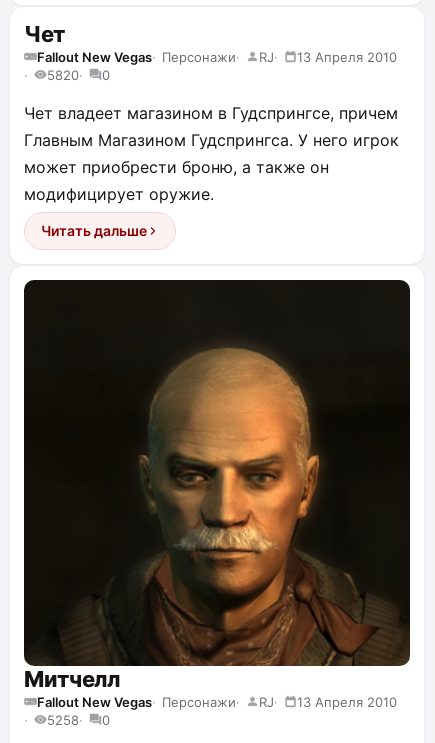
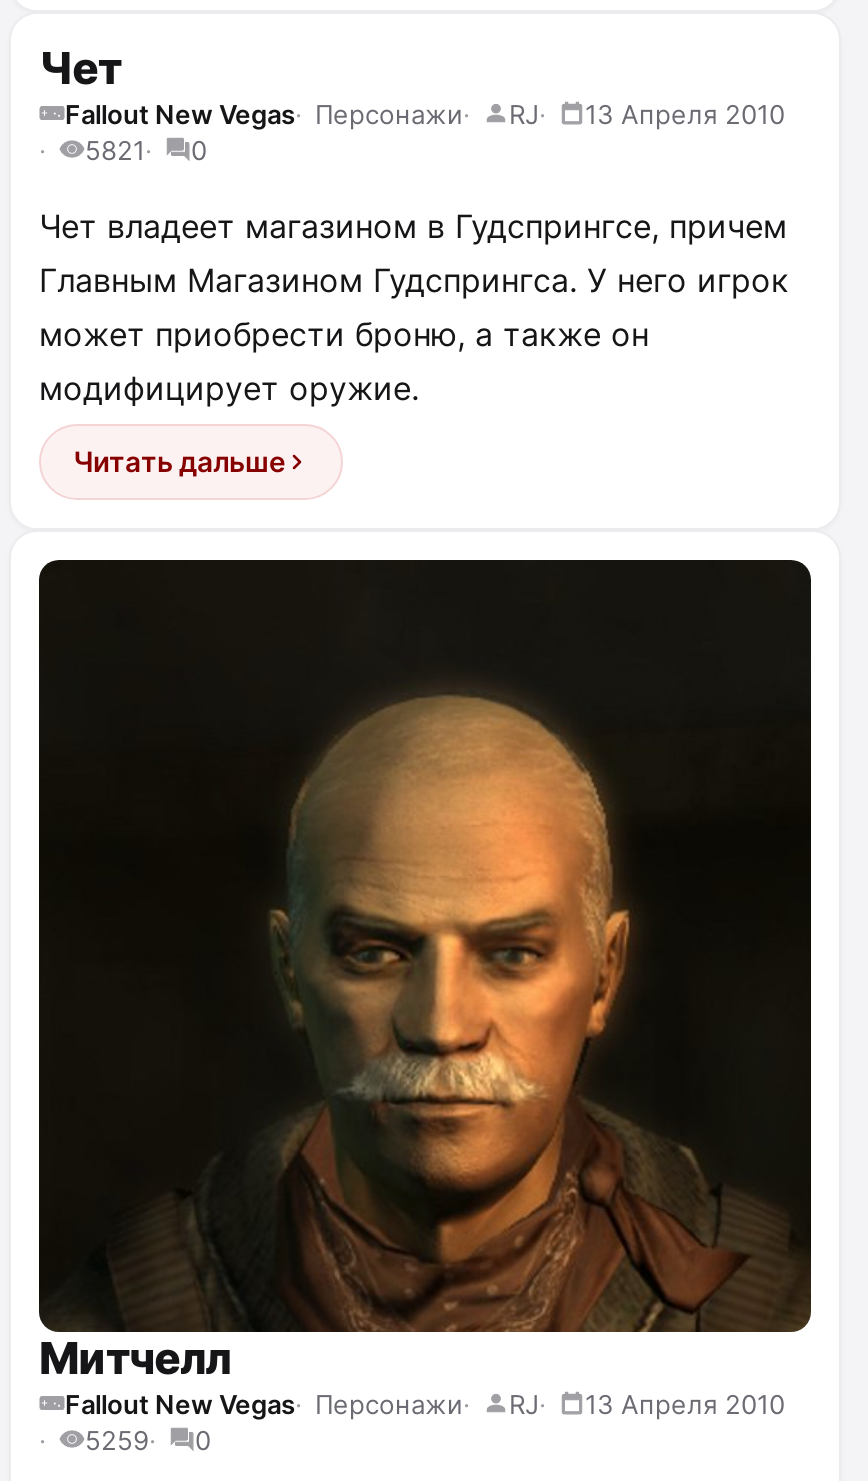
- 5820 0
+ 5821 0

- 5258 0
+ 5259 0
